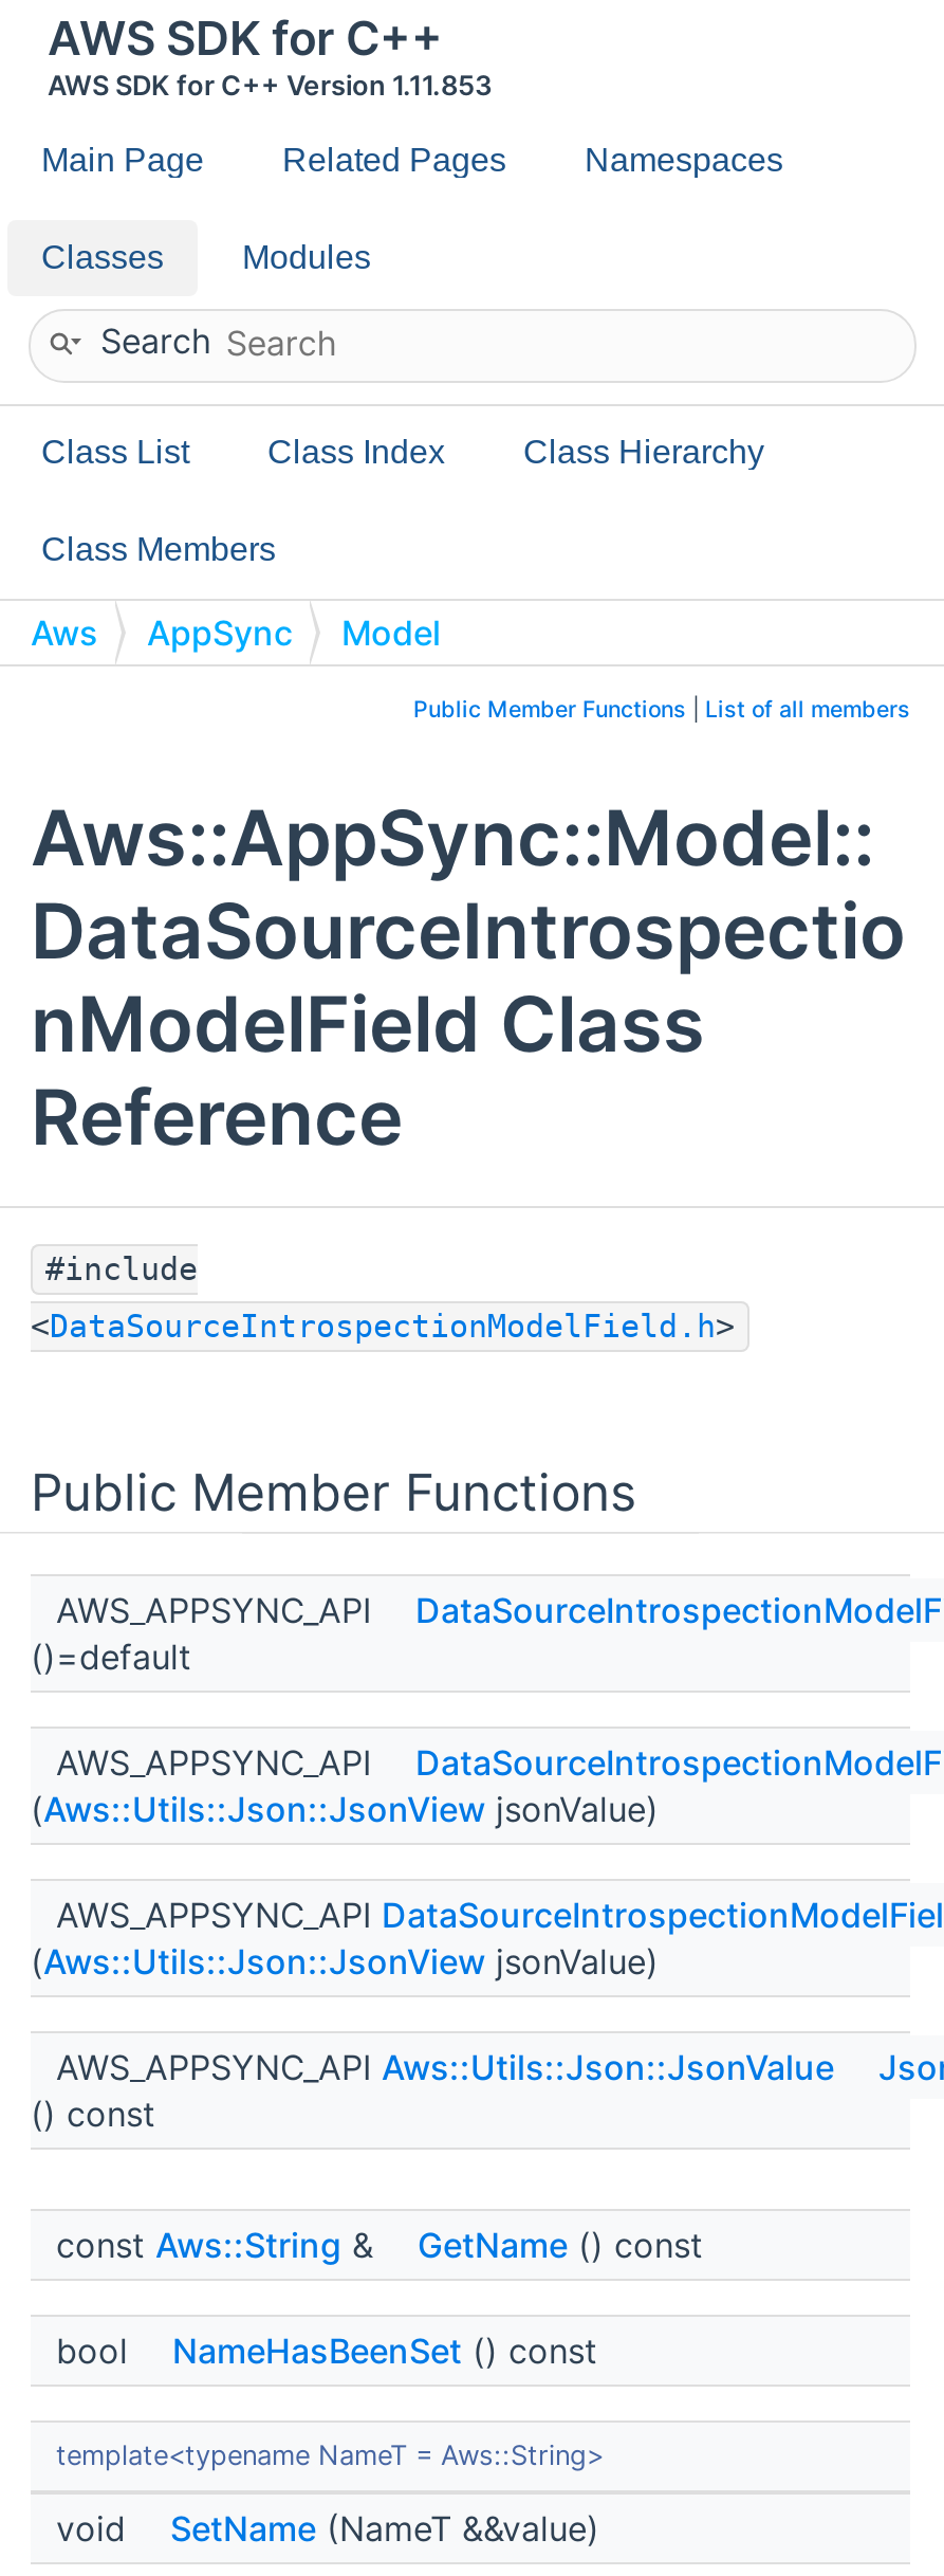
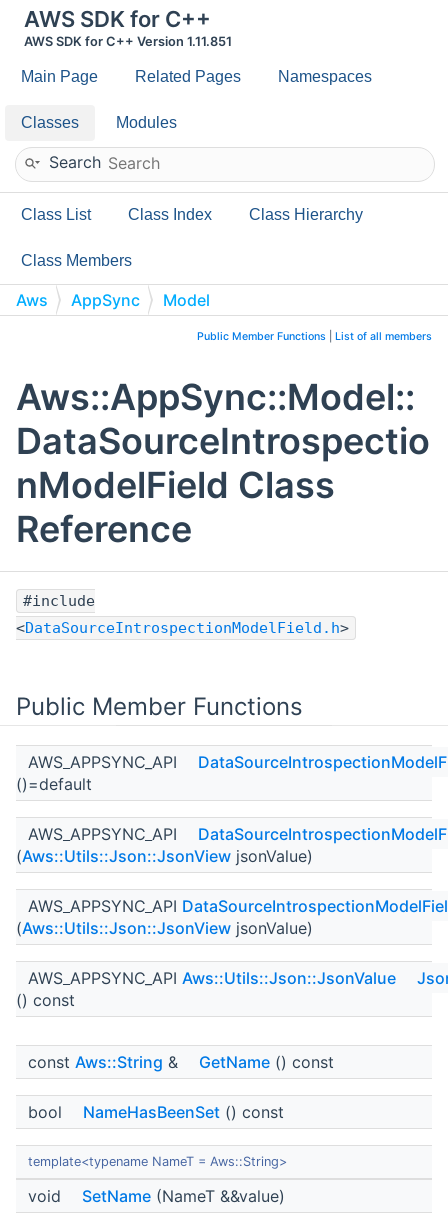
- AWS SDK for C++ Version 1.11.853
+ AWS SDK for C++ Version 1.11.851
